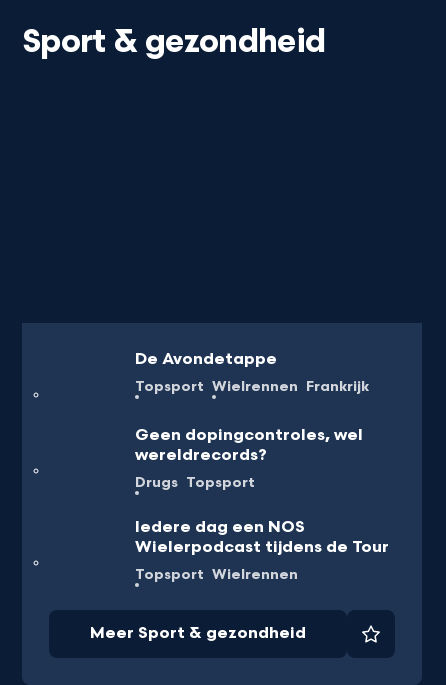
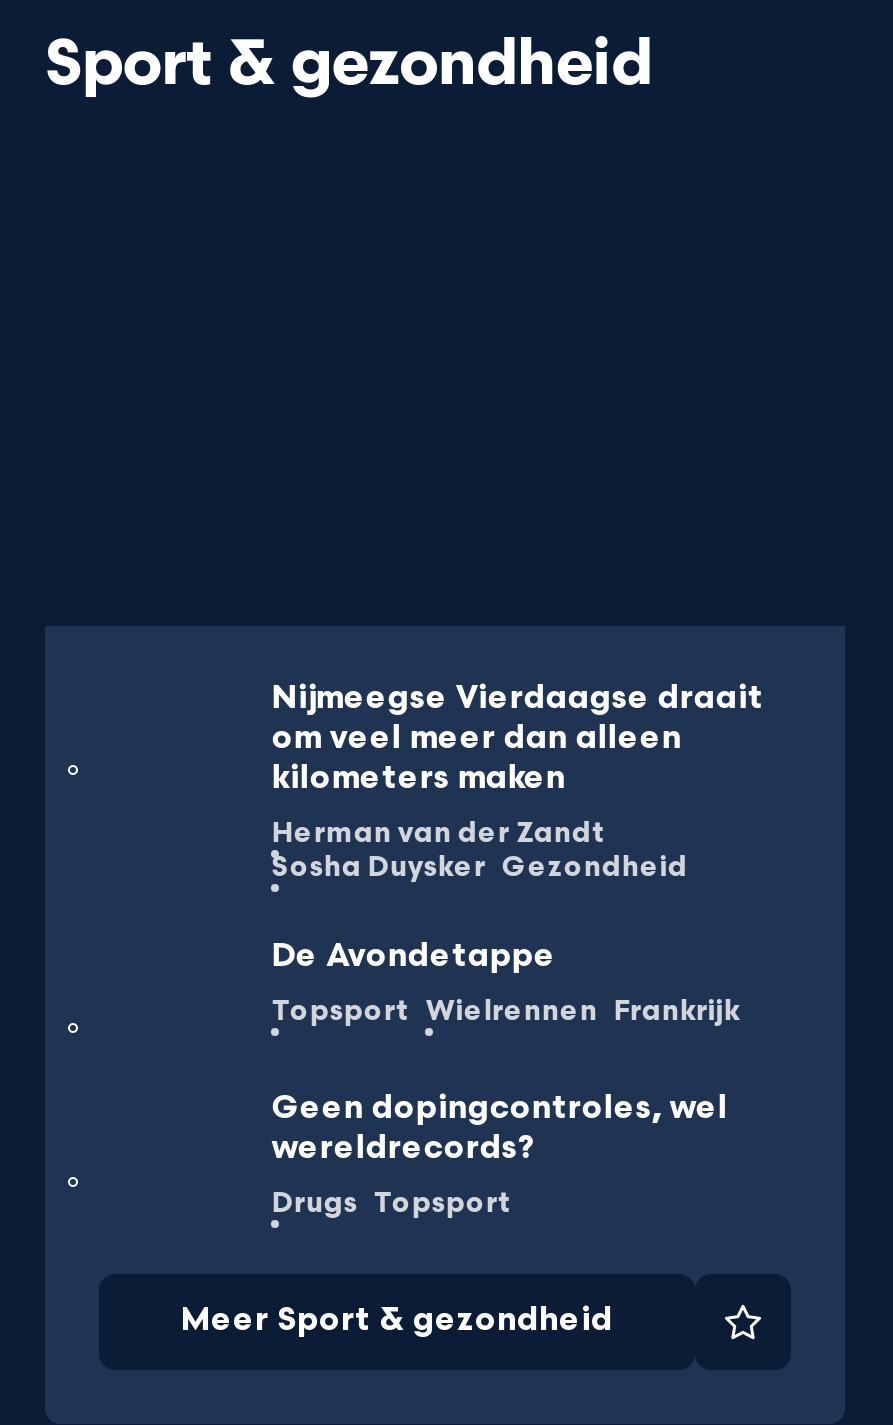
+ Nijmeegse Vierdaagse draait
+ om veel meer dan alleen
+ kilometers maken
+ Herman van der Zandt
+ Sosha Duysker Gezondheid

moved down: De Avondetappe | Topsport Wielrennen Frankrijk | Geen dopingcontroles, wel | wereldrecords? | Drugs Topsport

- Iedere dag een NOS
- Wielerpodcast tijdens de Tour
- Topsport Wielrennen
